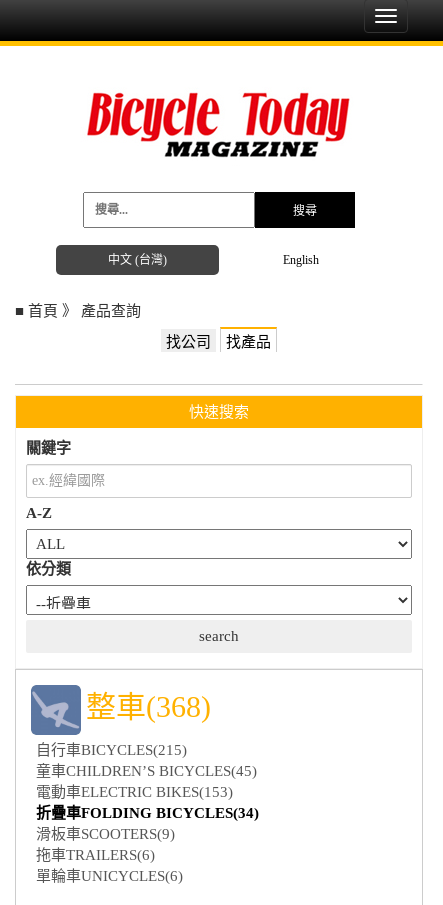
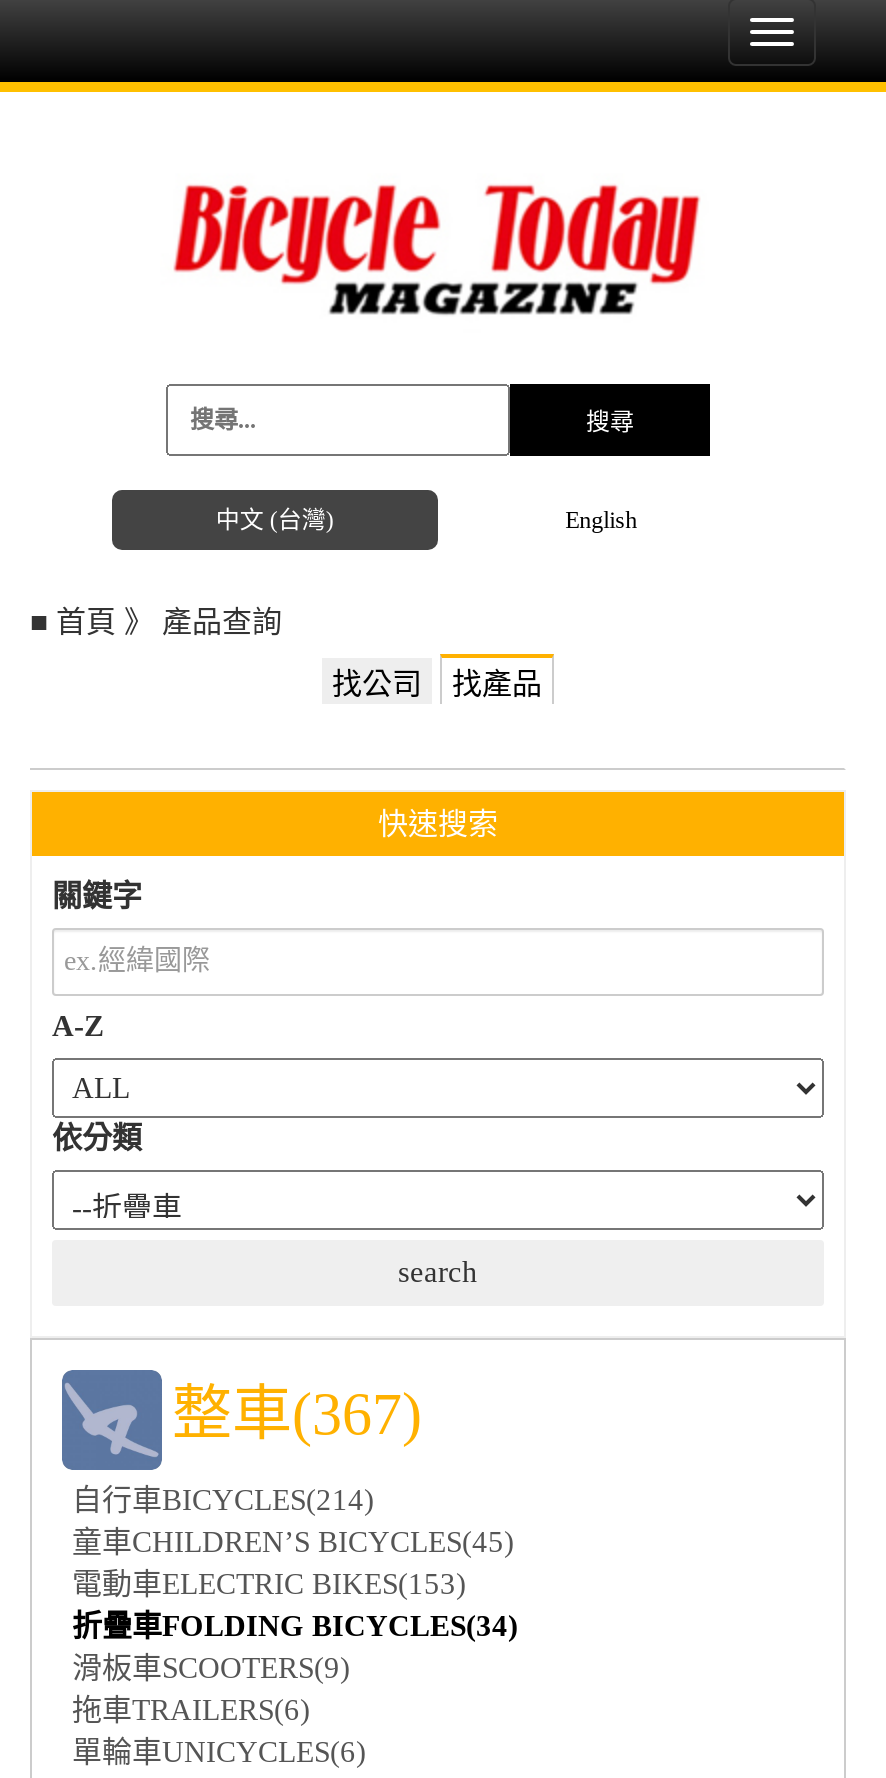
- 整車(368)
+ 整車(367)

- 自行車BICYCLES(215)
+ 自行車BICYCLES(214)
